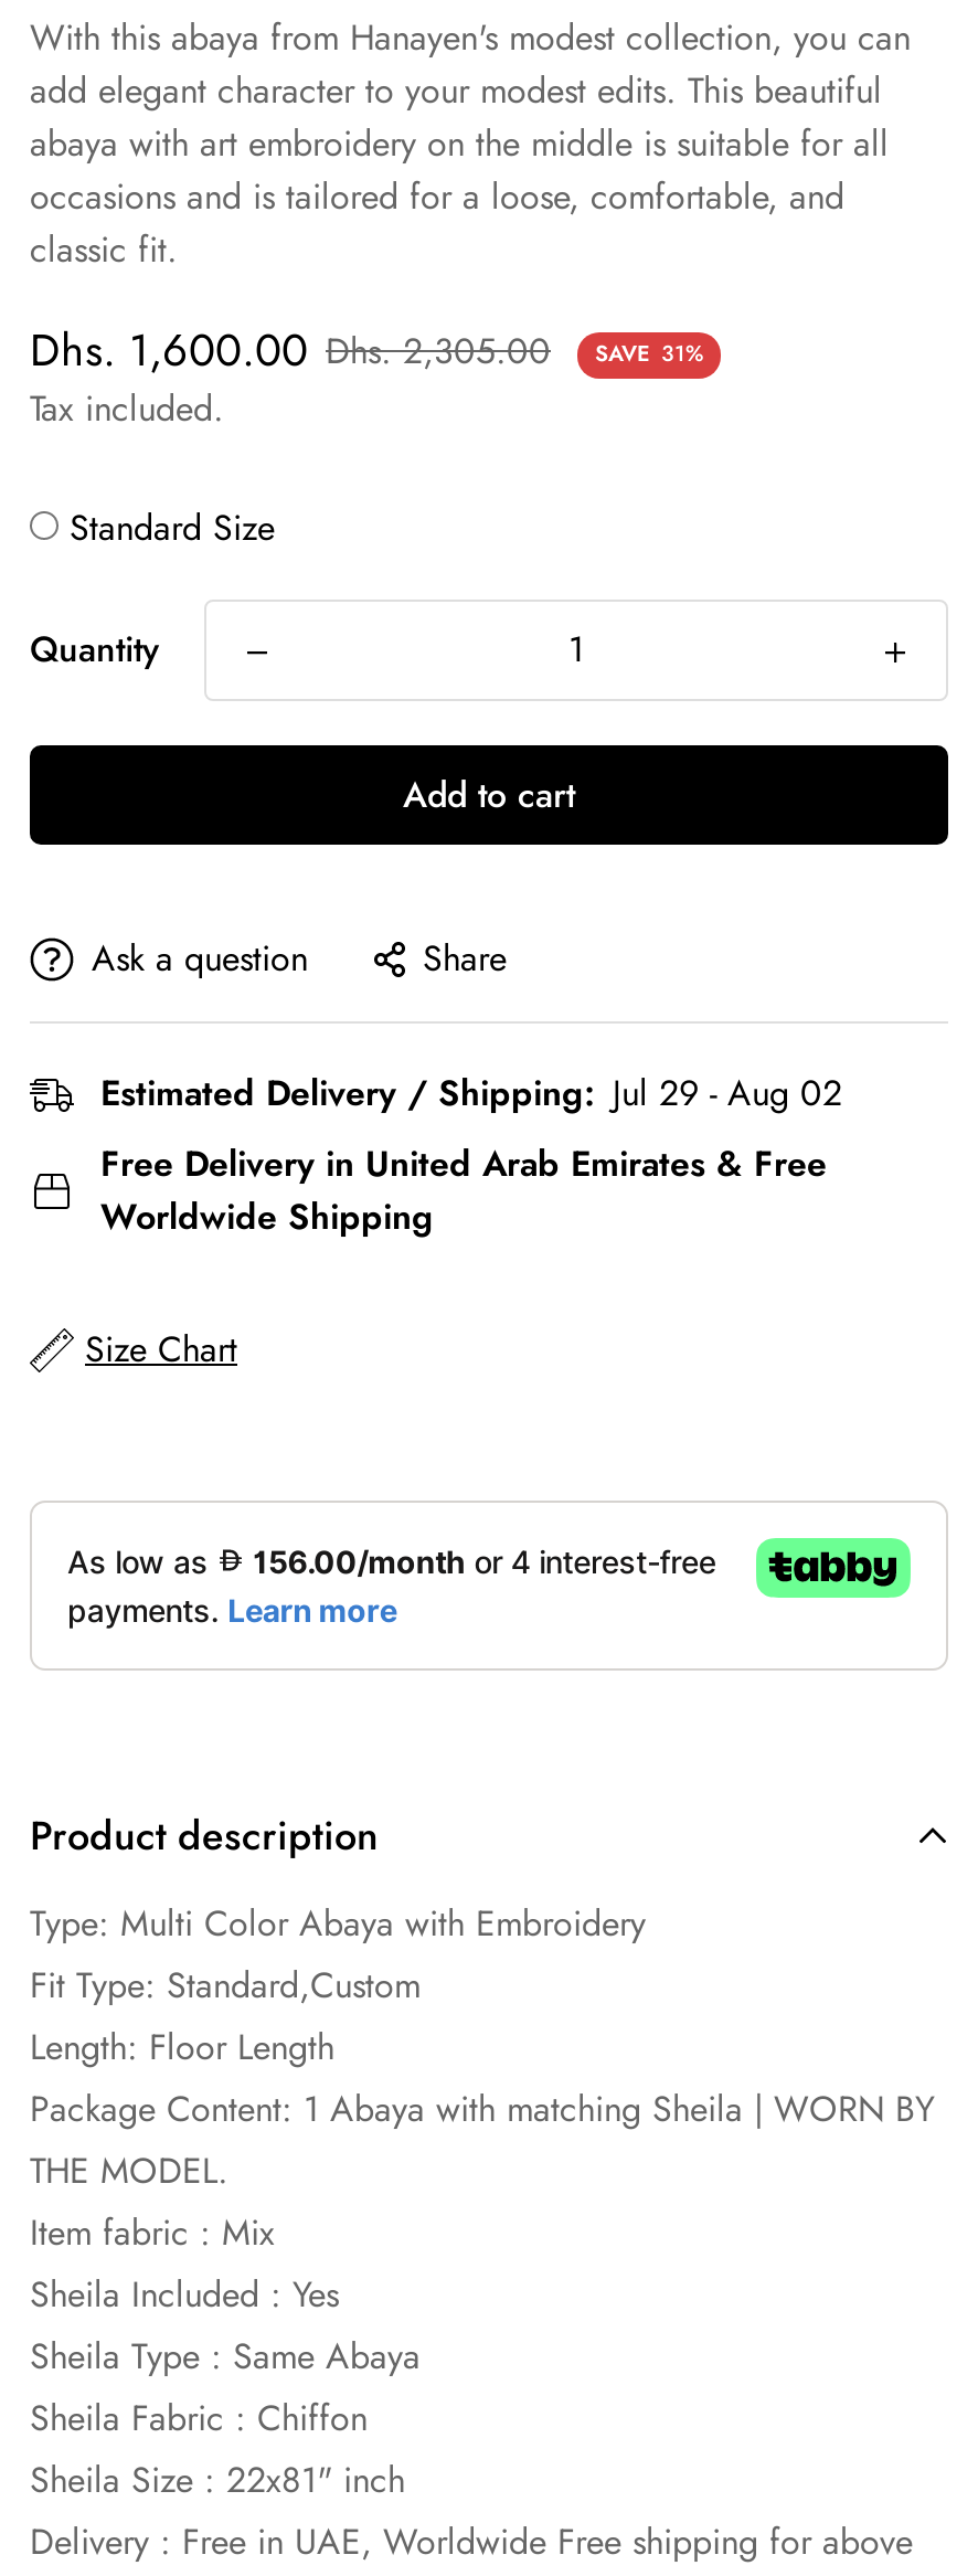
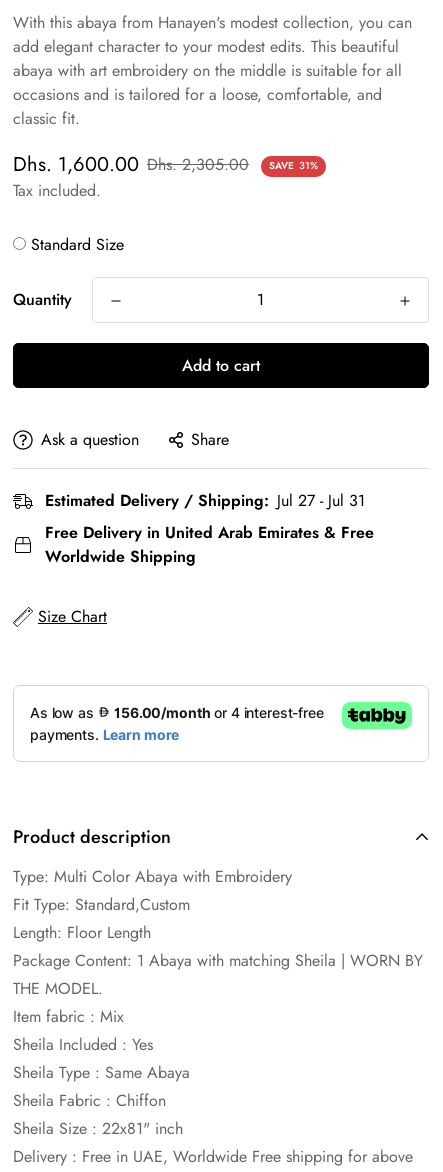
- Estimated Delivery / Shipping: Jul 29 - Aug 02
+ Estimated Delivery / Shipping: Jul 27 - Jul 31
